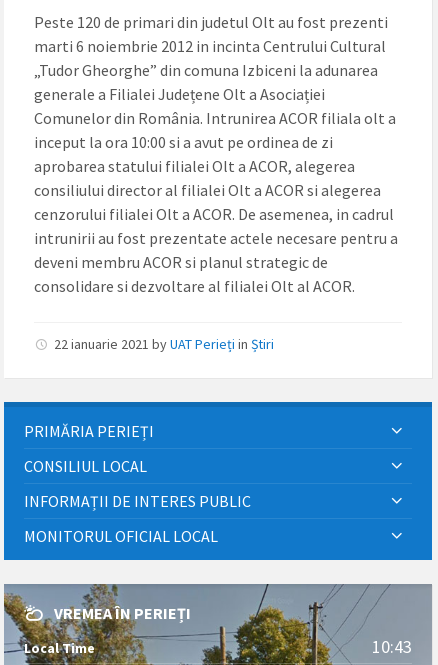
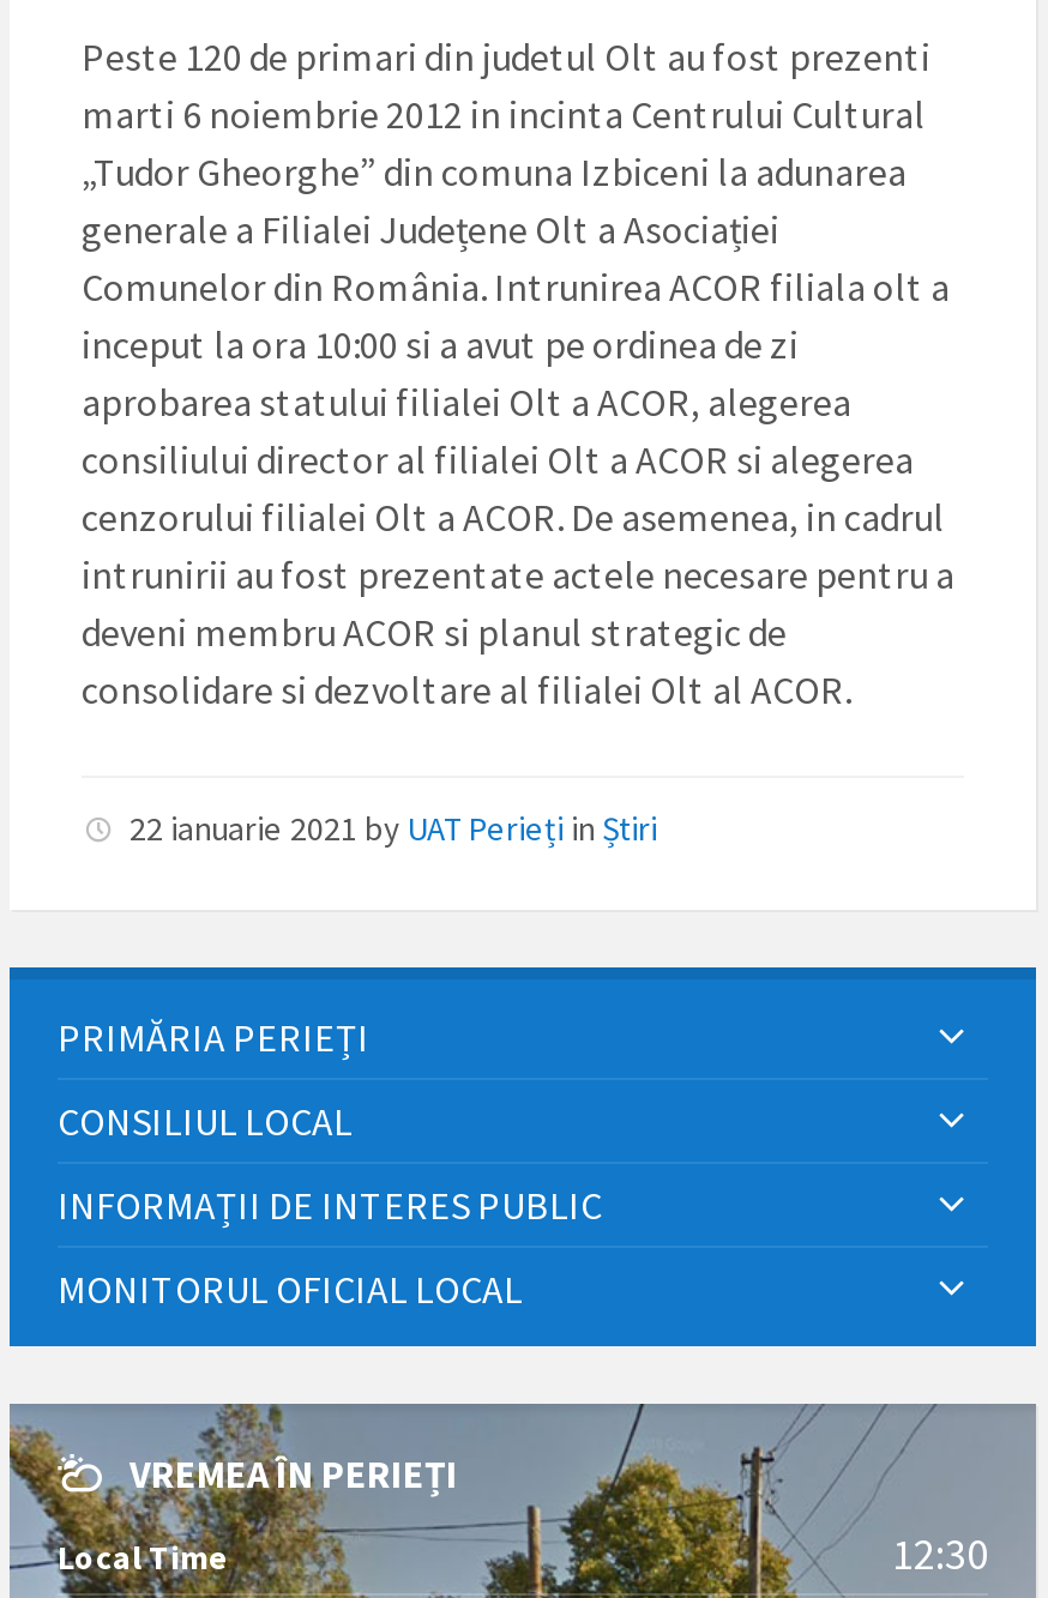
- 10:43
+ 12:30
